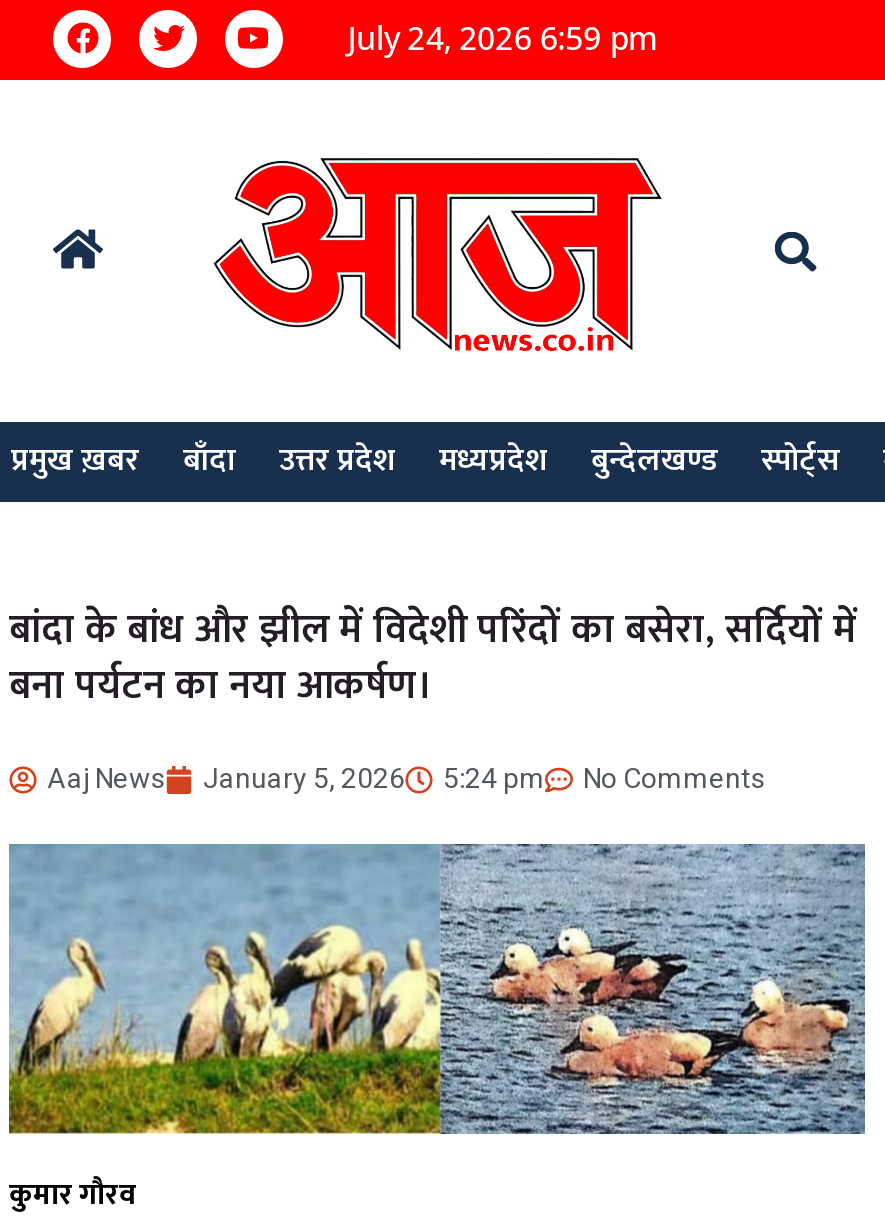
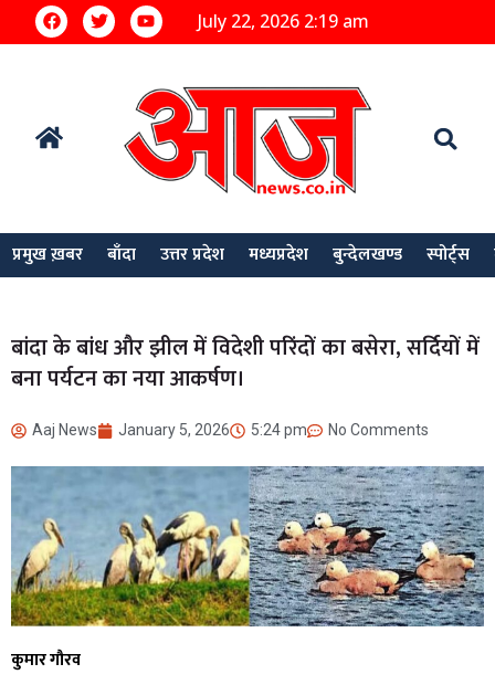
- July 24, 2026 6:59 pm
+ July 22, 2026 2:19 am
